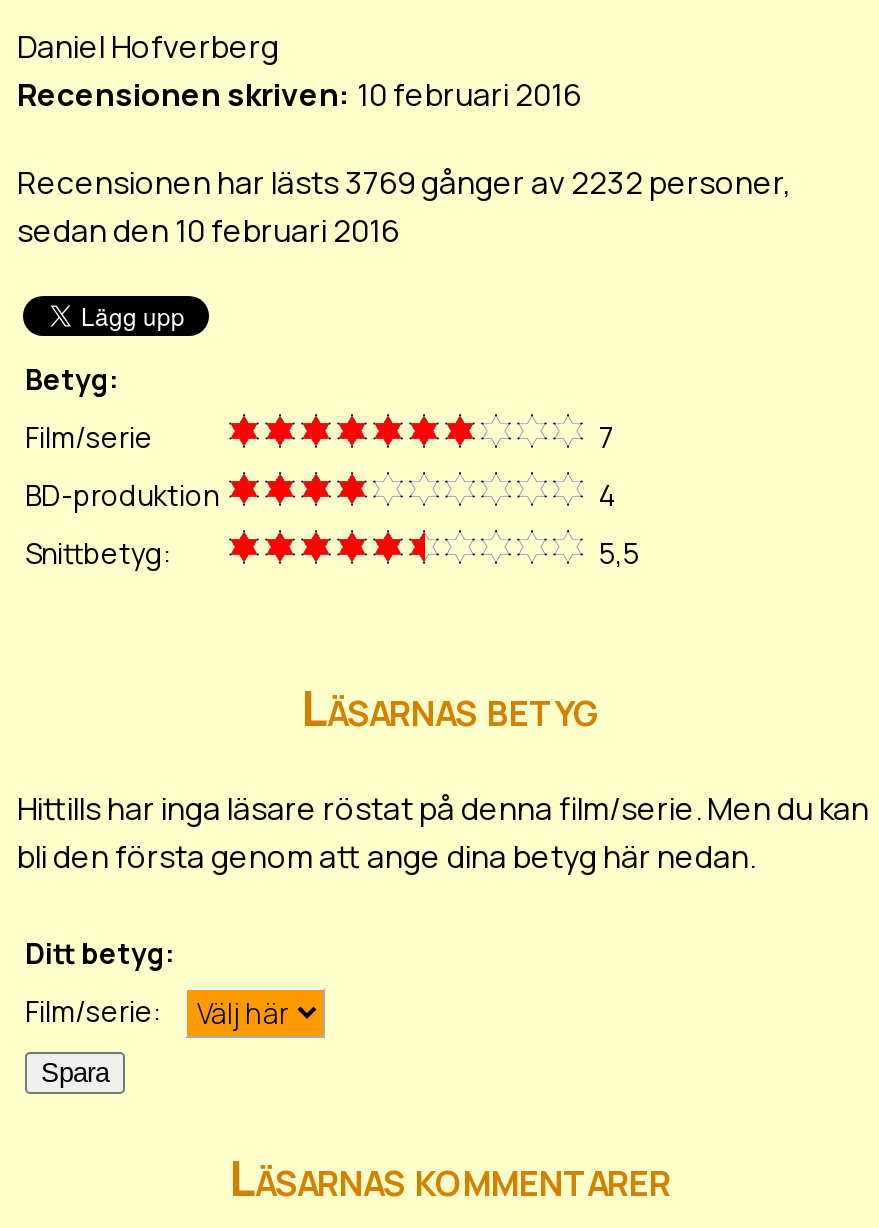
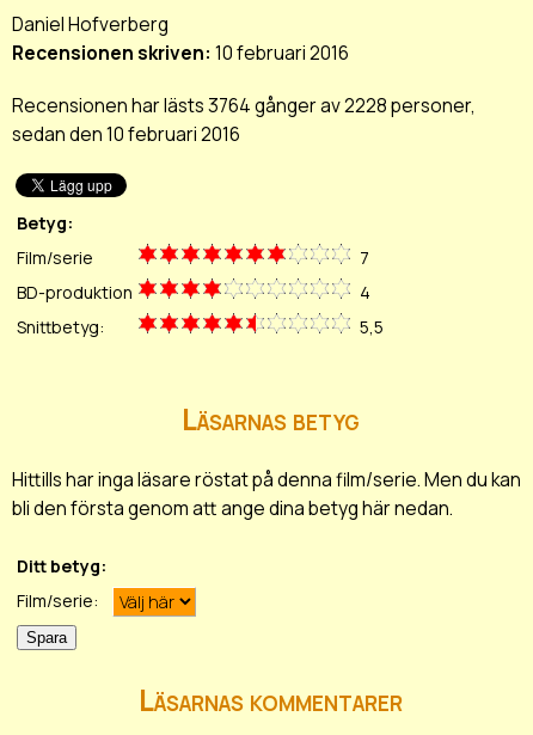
- Recensionen har lästs 3769 gånger av 2232 personer,
+ Recensionen har lästs 3764 gånger av 2228 personer,
